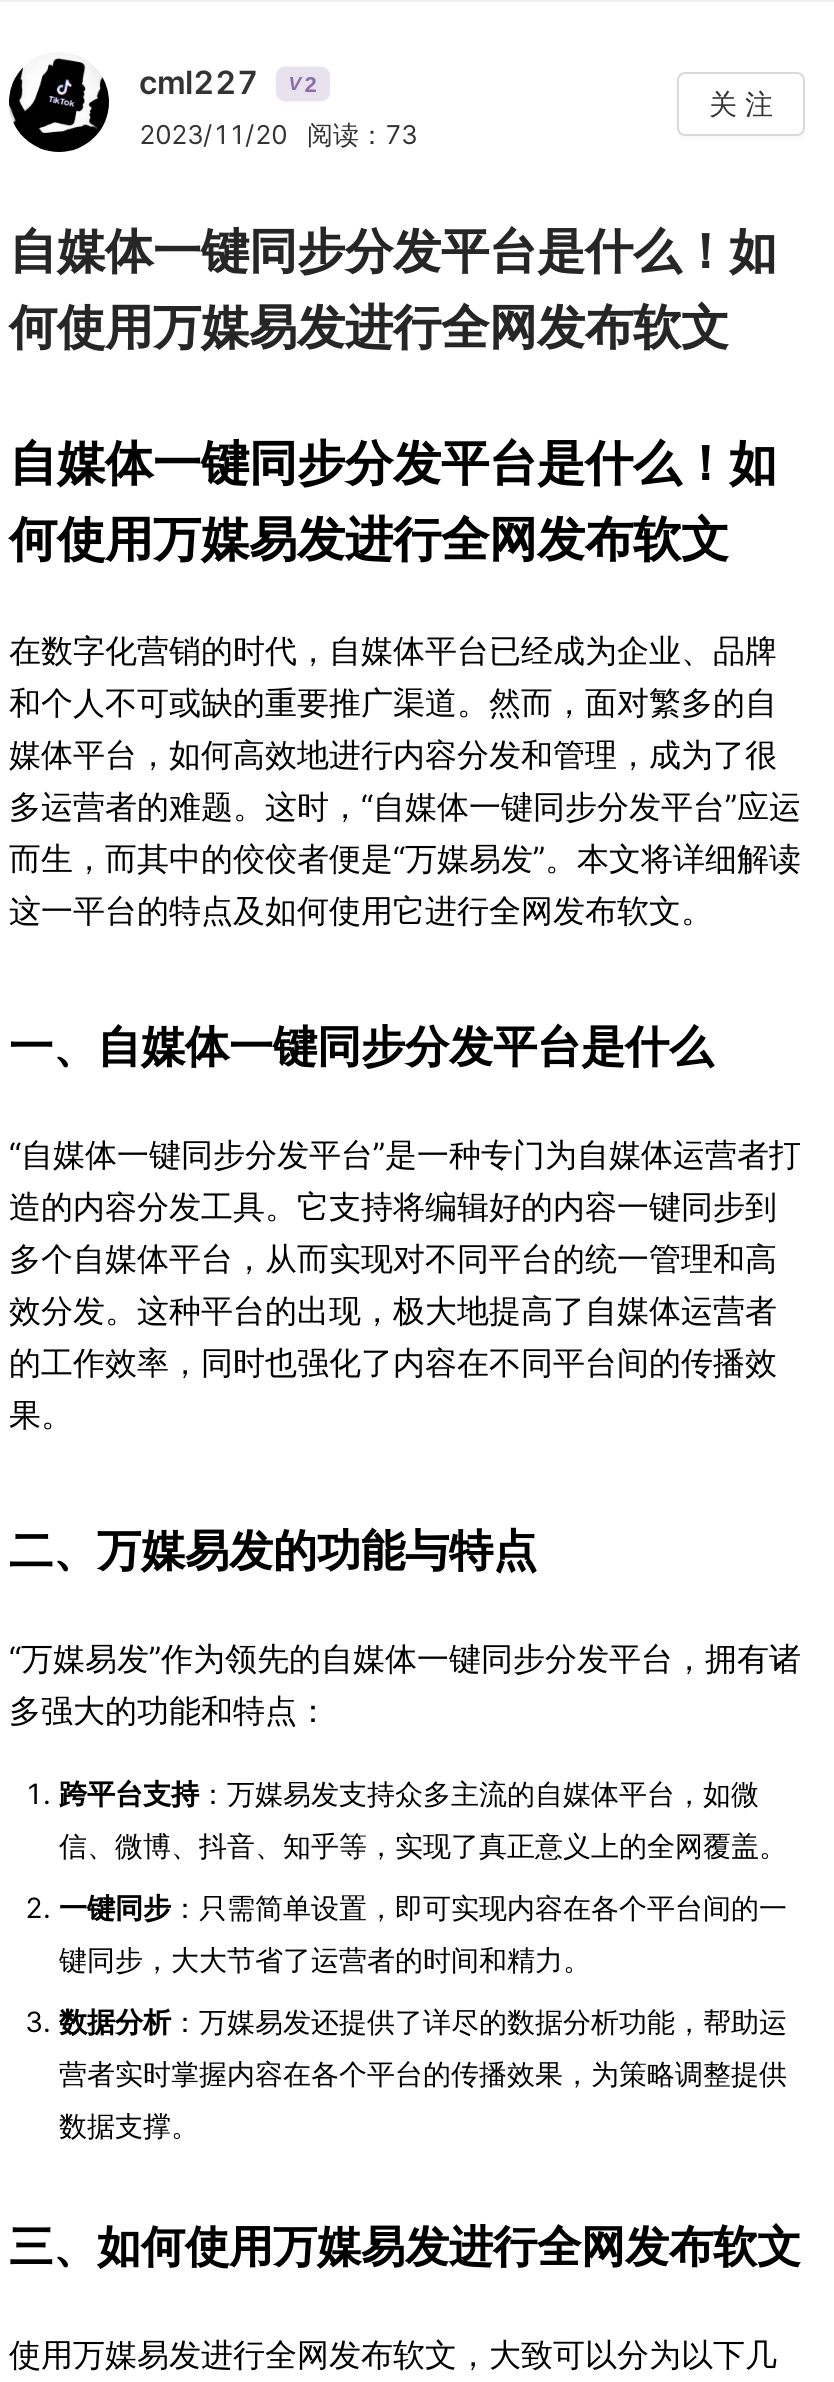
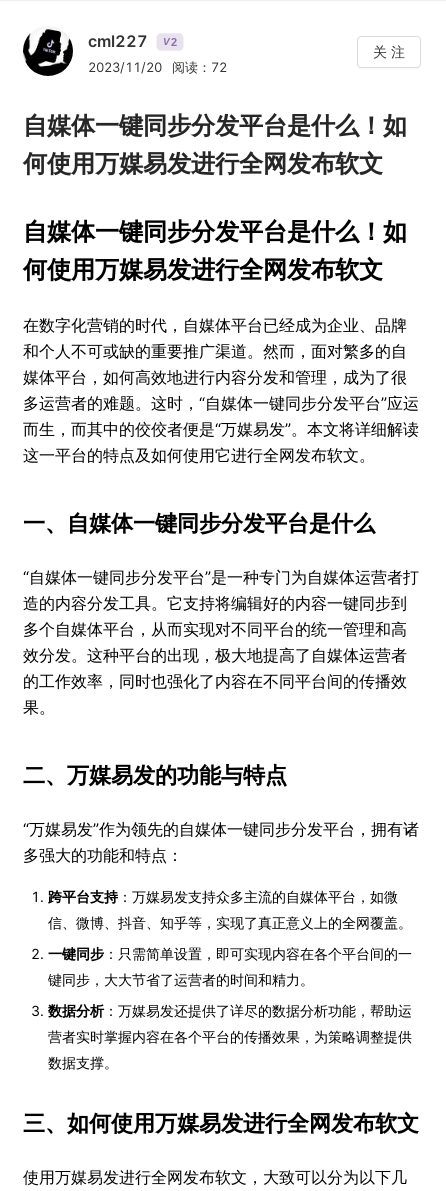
- 2023/11/20 阅读：73
+ 2023/11/20 阅读：72
